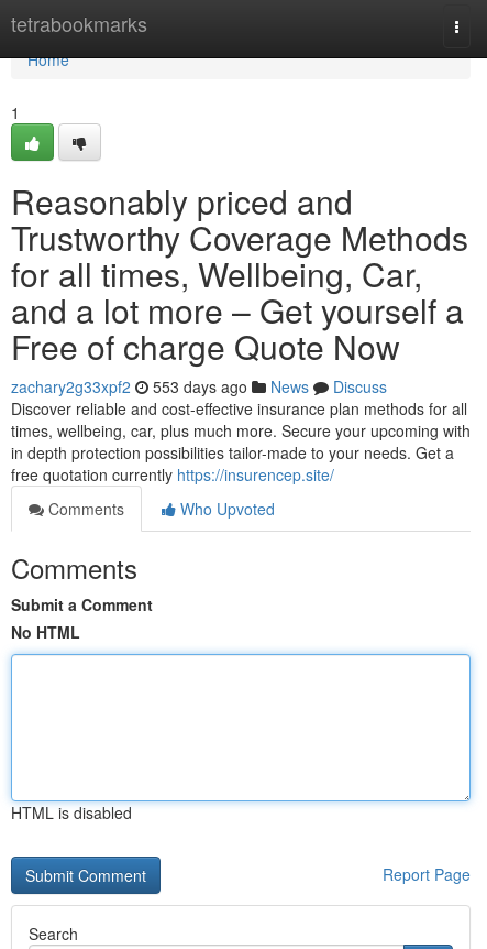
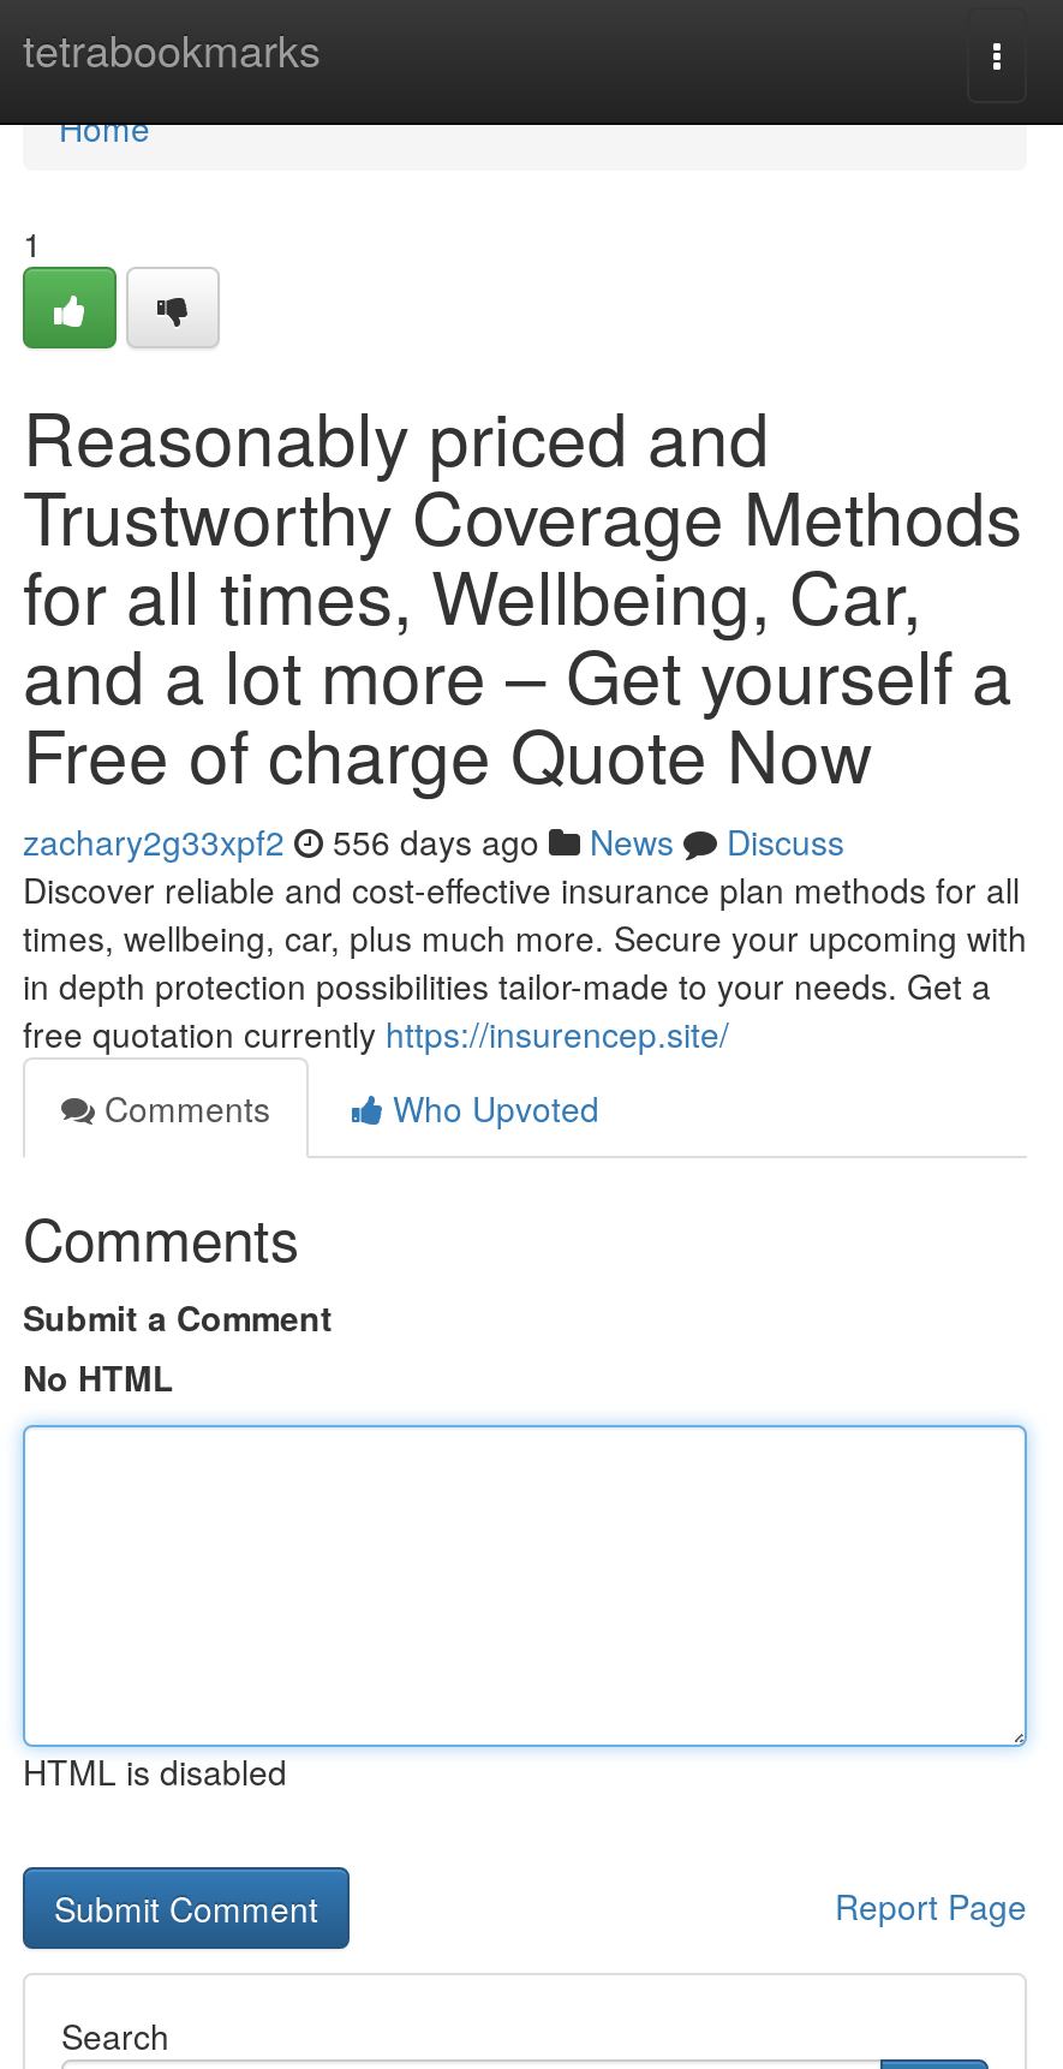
- zachary2g33xpf2 553 days ago News Discuss
+ zachary2g33xpf2 556 days ago News Discuss
